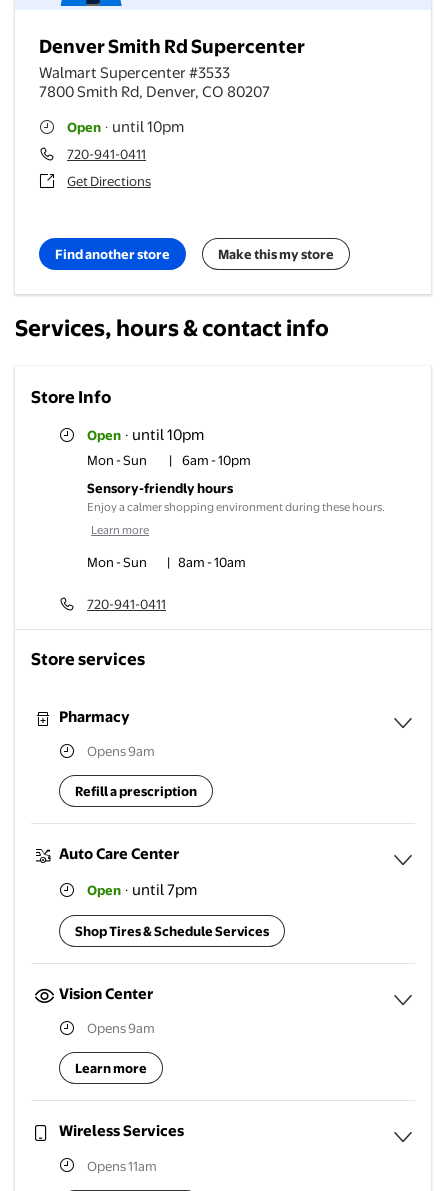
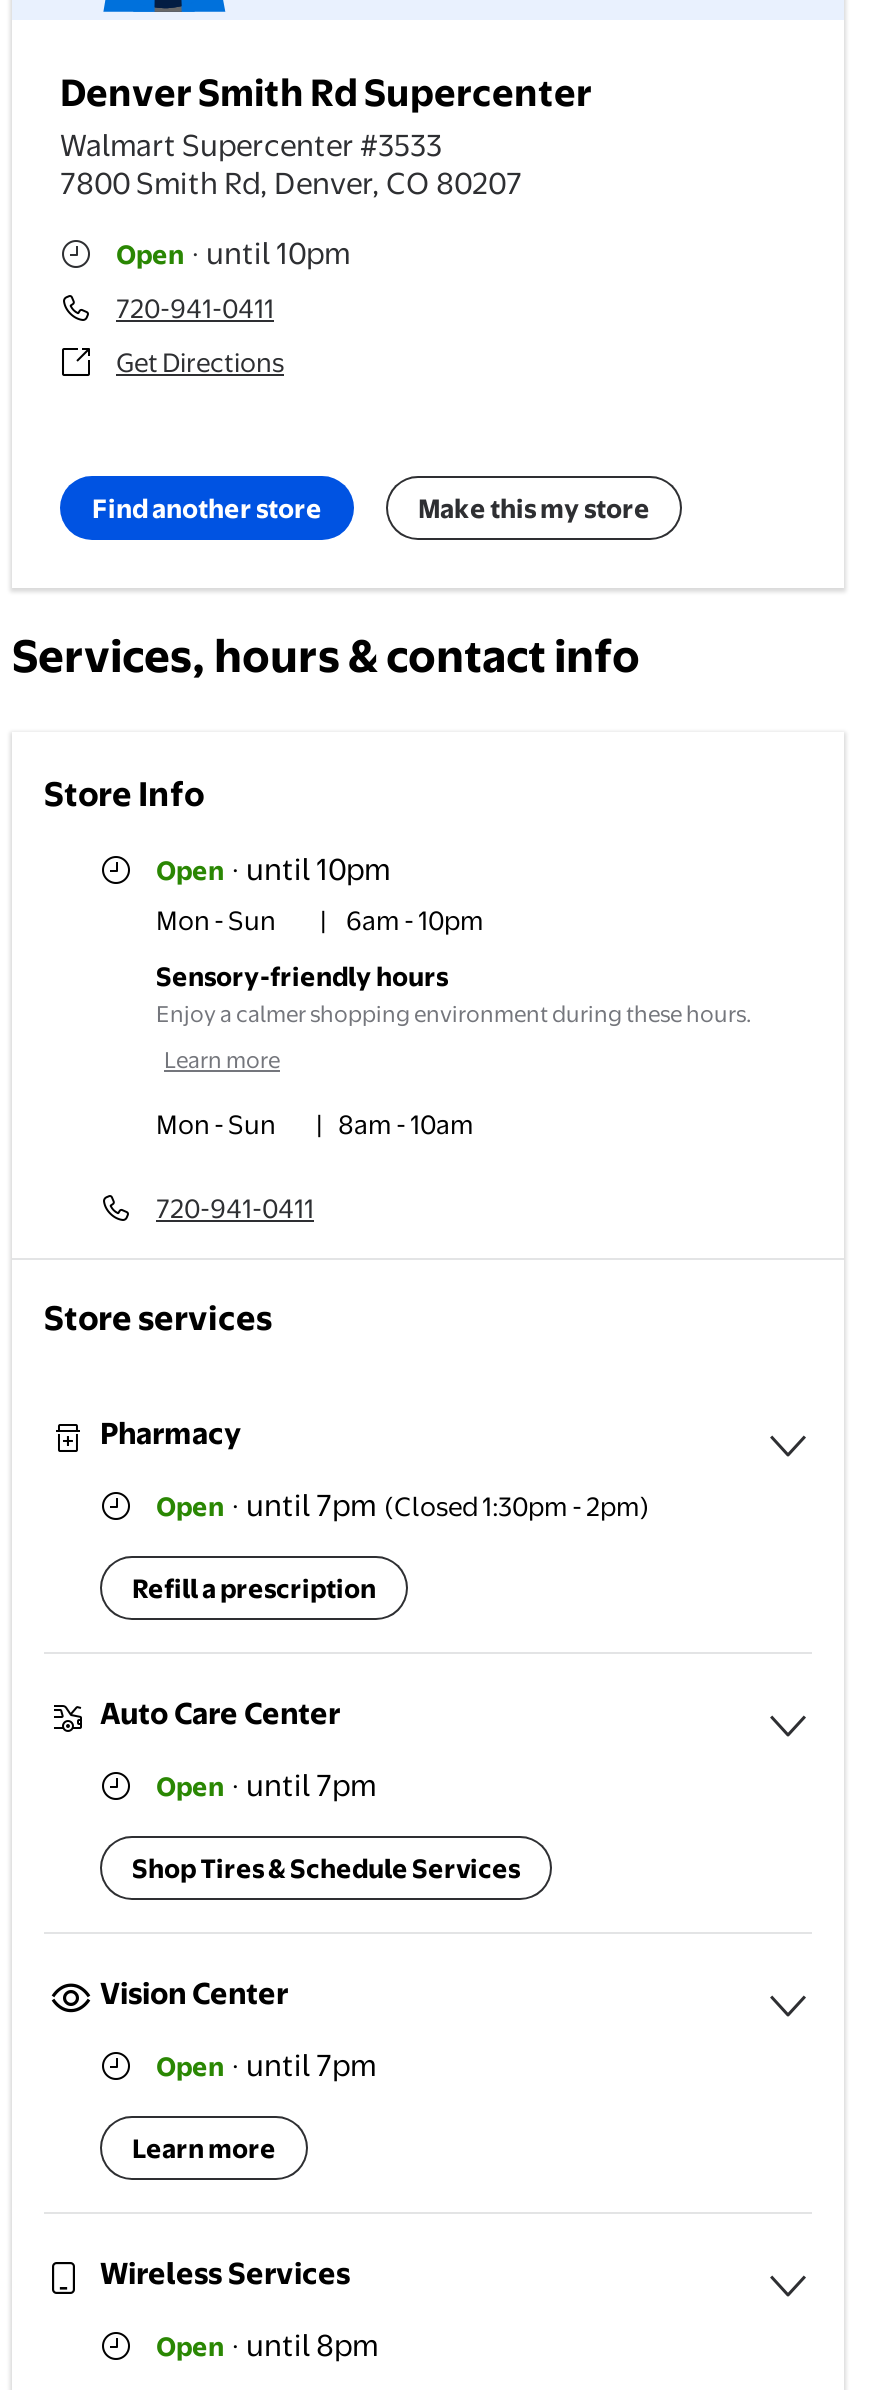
- Opens 9am
+ Open · until 7pm (Closed 1:30pm - 2pm)

- Opens 9am
+ Open · until 7pm

- Opens 11am
+ Open · until 8pm
